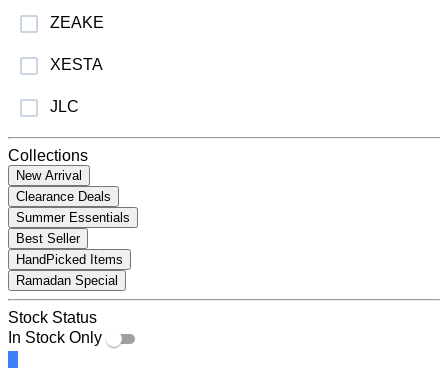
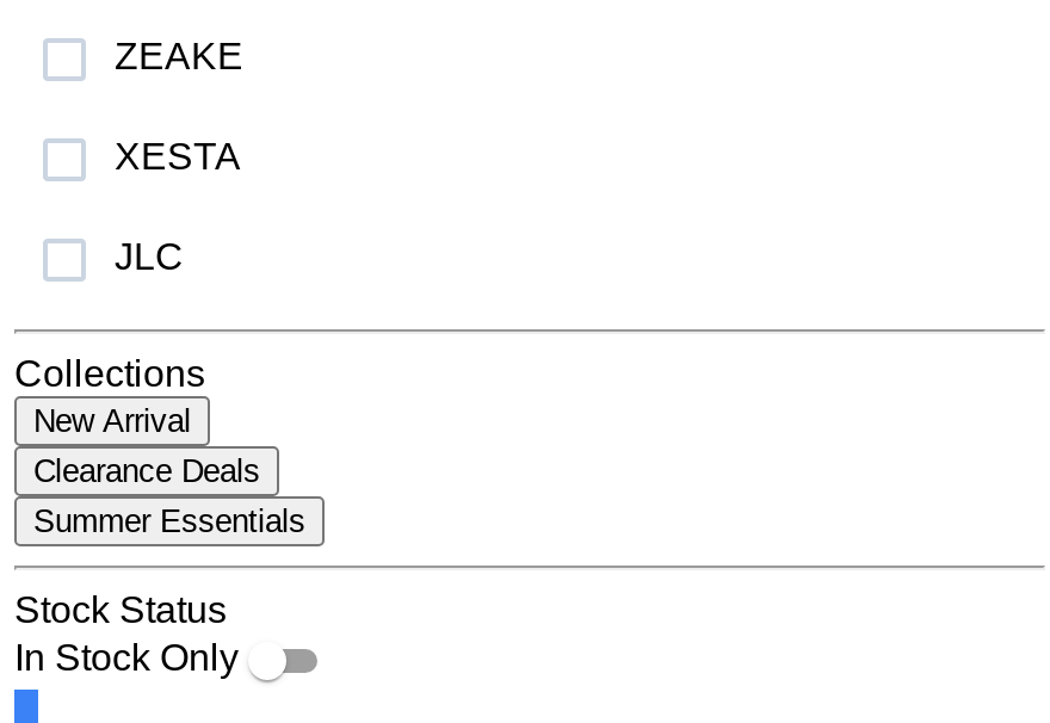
- Best Seller
- HandPicked Items
- Ramadan Special
